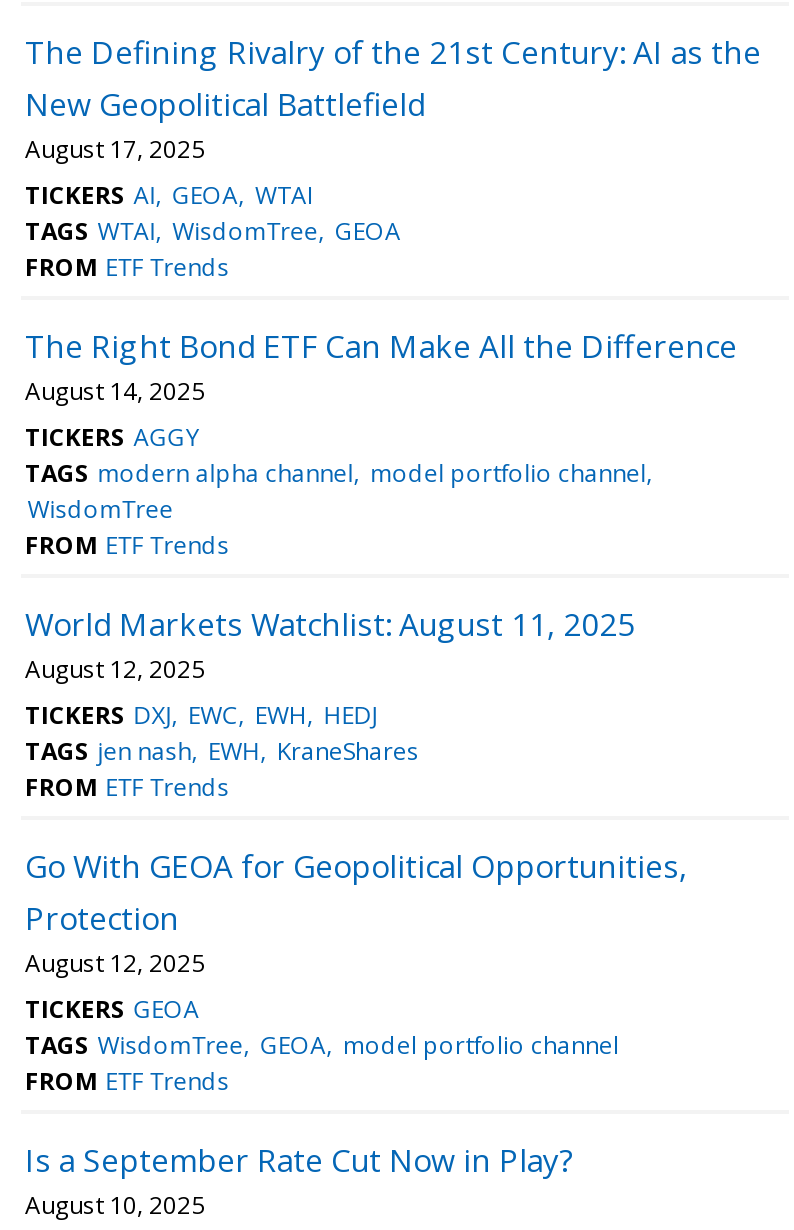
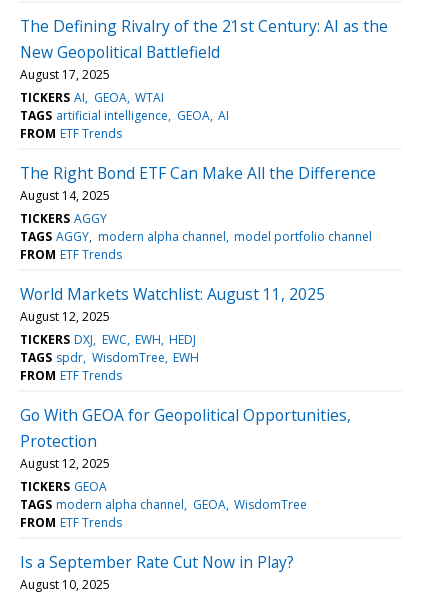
- TAGS WTAI WisdomTree GEOA
+ TAGS artificial intelligence GEOA AI

- TAGS modern alpha channel model portfolio channel
- WisdomTree
+ TAGS AGGY modern alpha channel model portfolio channel

- TAGS jen nash EWH KraneShares
+ TAGS spdr WisdomTree EWH

- TAGS WisdomTree GEOA model portfolio channel
+ TAGS modern alpha channel GEOA WisdomTree
